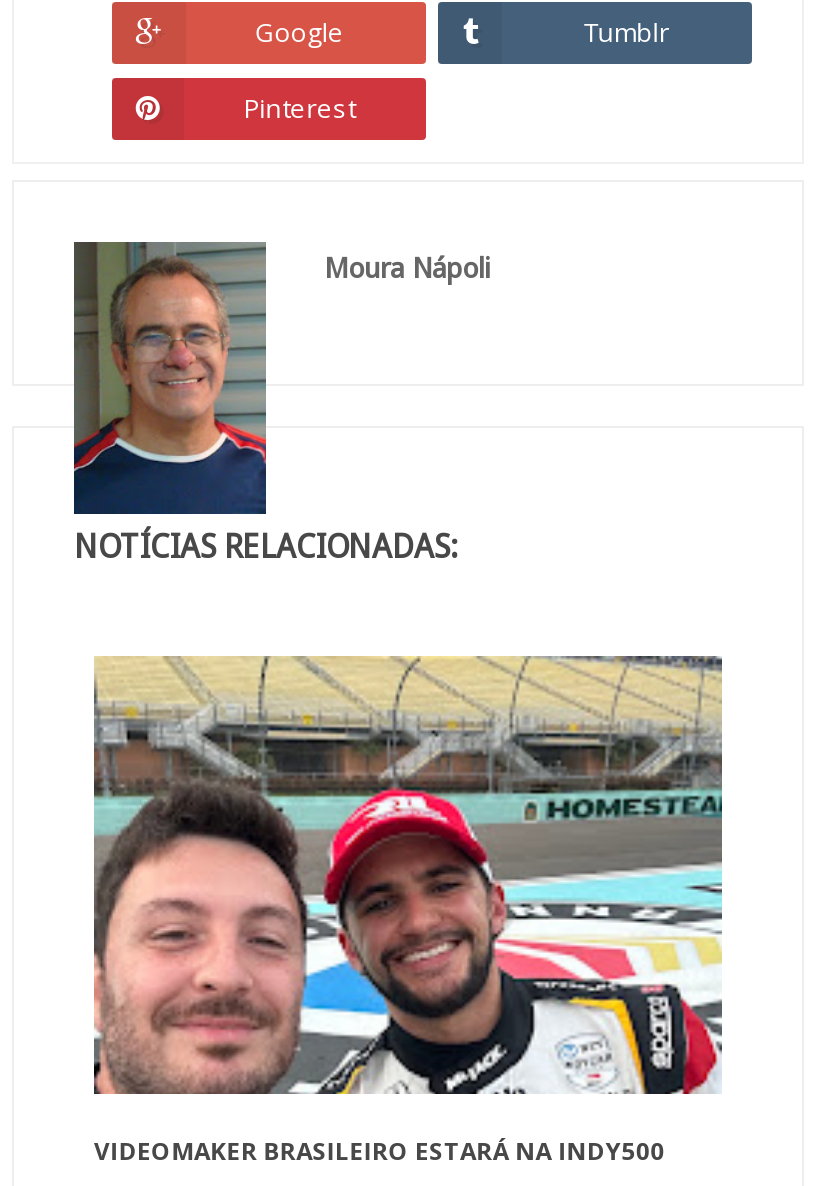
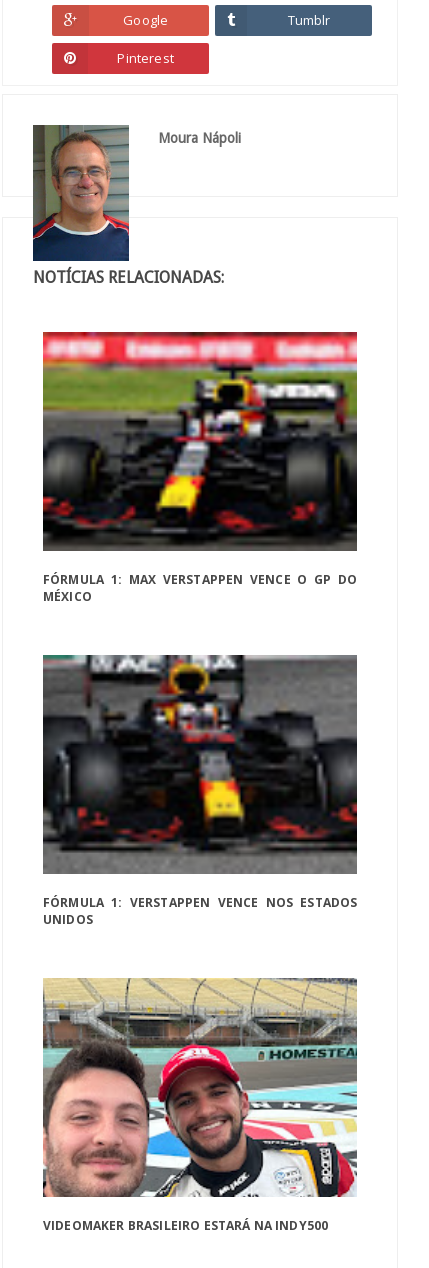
+ [image]
+ FÓRMULA 1: MAX VERSTAPPEN VENCE O GP DO
+ MÉXICO

+ [image]
+ FÓRMULA 1: VERSTAPPEN VENCE NOS ESTADOS
+ UNIDOS
